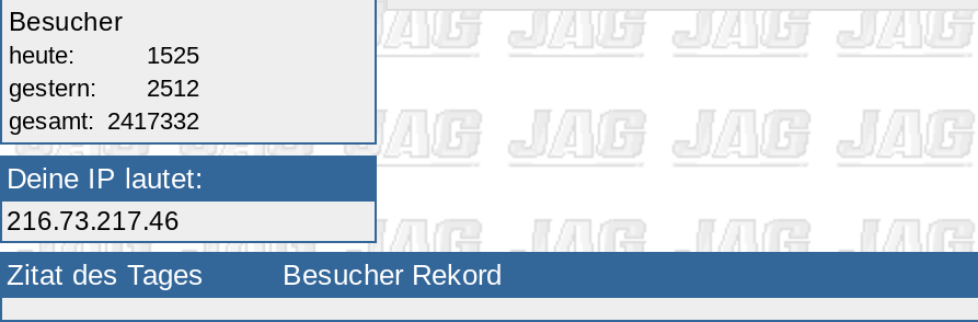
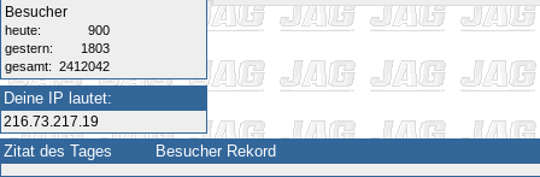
- 1525
+ 900

- gestern: 2512
+ gestern: 1803

- gesamt: 2417332
+ gesamt: 2412042

- 216.73.217.46
+ 216.73.217.19
